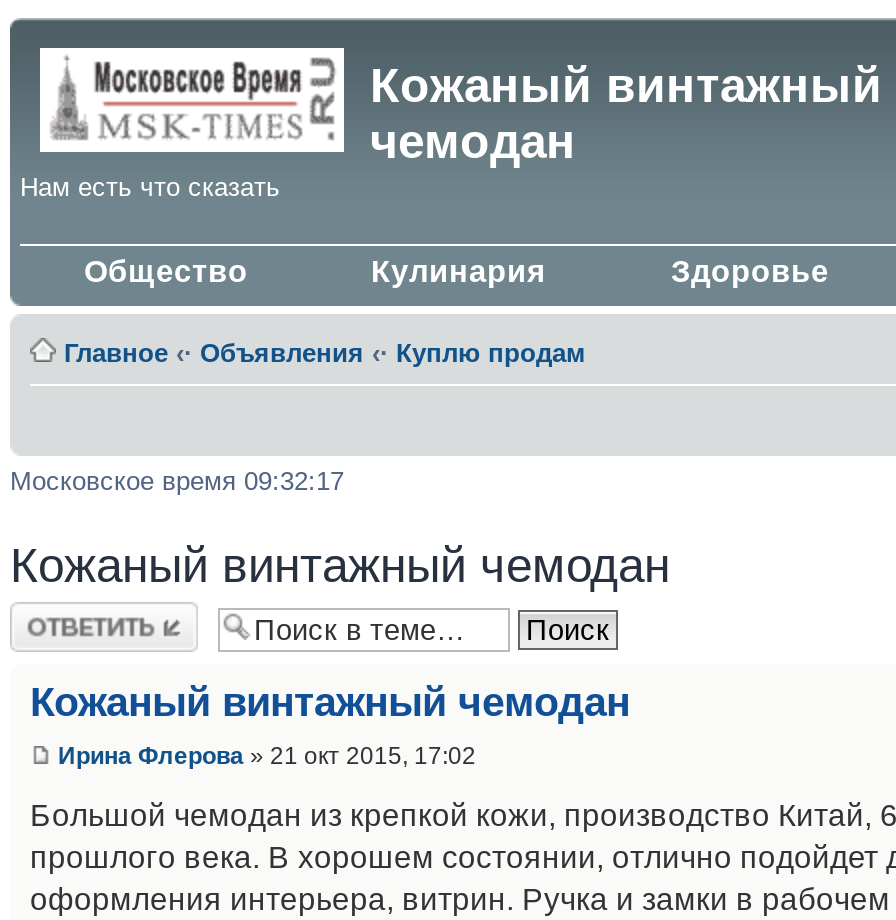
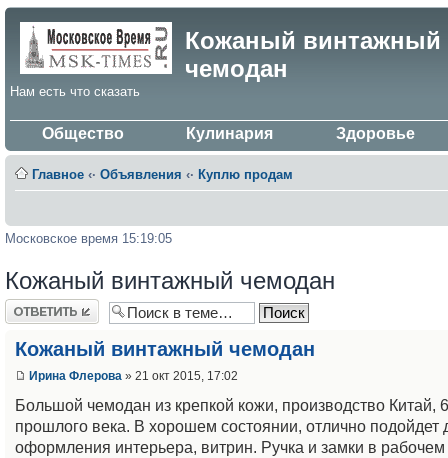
- Московское время 09:32:17
+ Московское время 15:19:05
